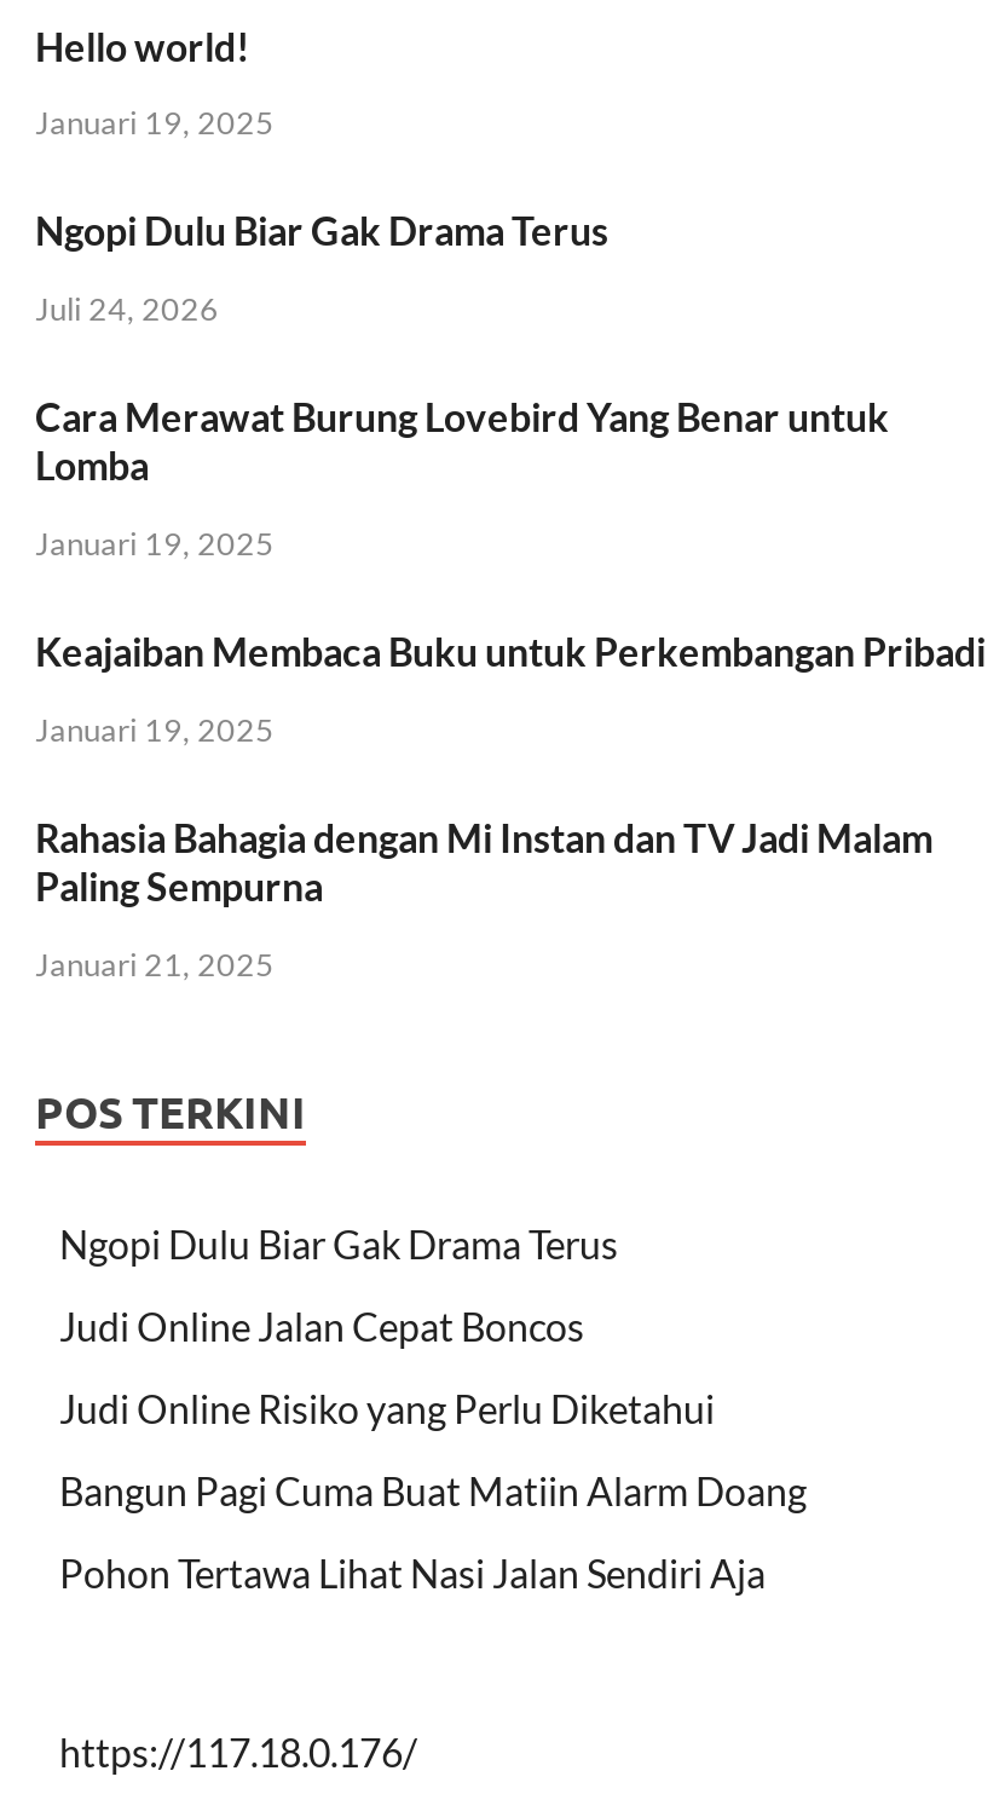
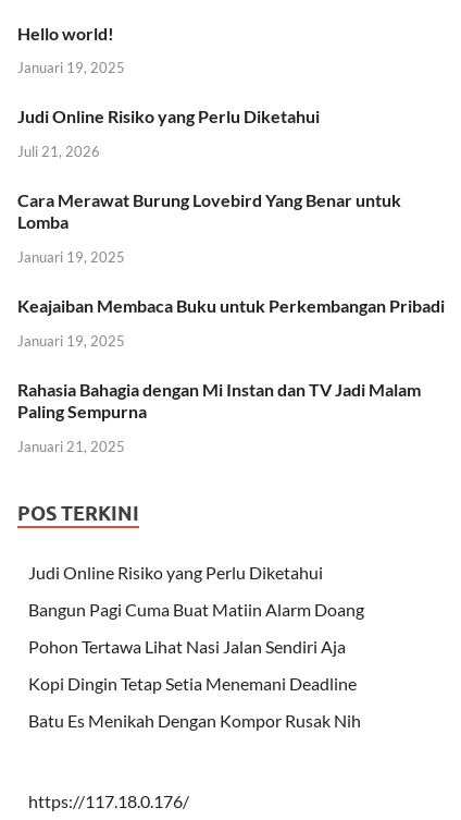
- Ngopi Dulu Biar Gak Drama Terus
+ Judi Online Risiko yang Perlu Diketahui

- Juli 24, 2026
+ Juli 21, 2026

- Ngopi Dulu Biar Gak Drama Terus
- Judi Online Jalan Cepat Boncos

moved up: Judi Online Risiko yang Perlu Diketahui | Bangun Pagi Cuma Buat Matiin Alarm Doang | Pohon Tertawa Lihat Nasi Jalan Sendiri Aja

+ Kopi Dingin Tetap Setia Menemani Deadline
+ Batu Es Menikah Dengan Kompor Rusak Nih
